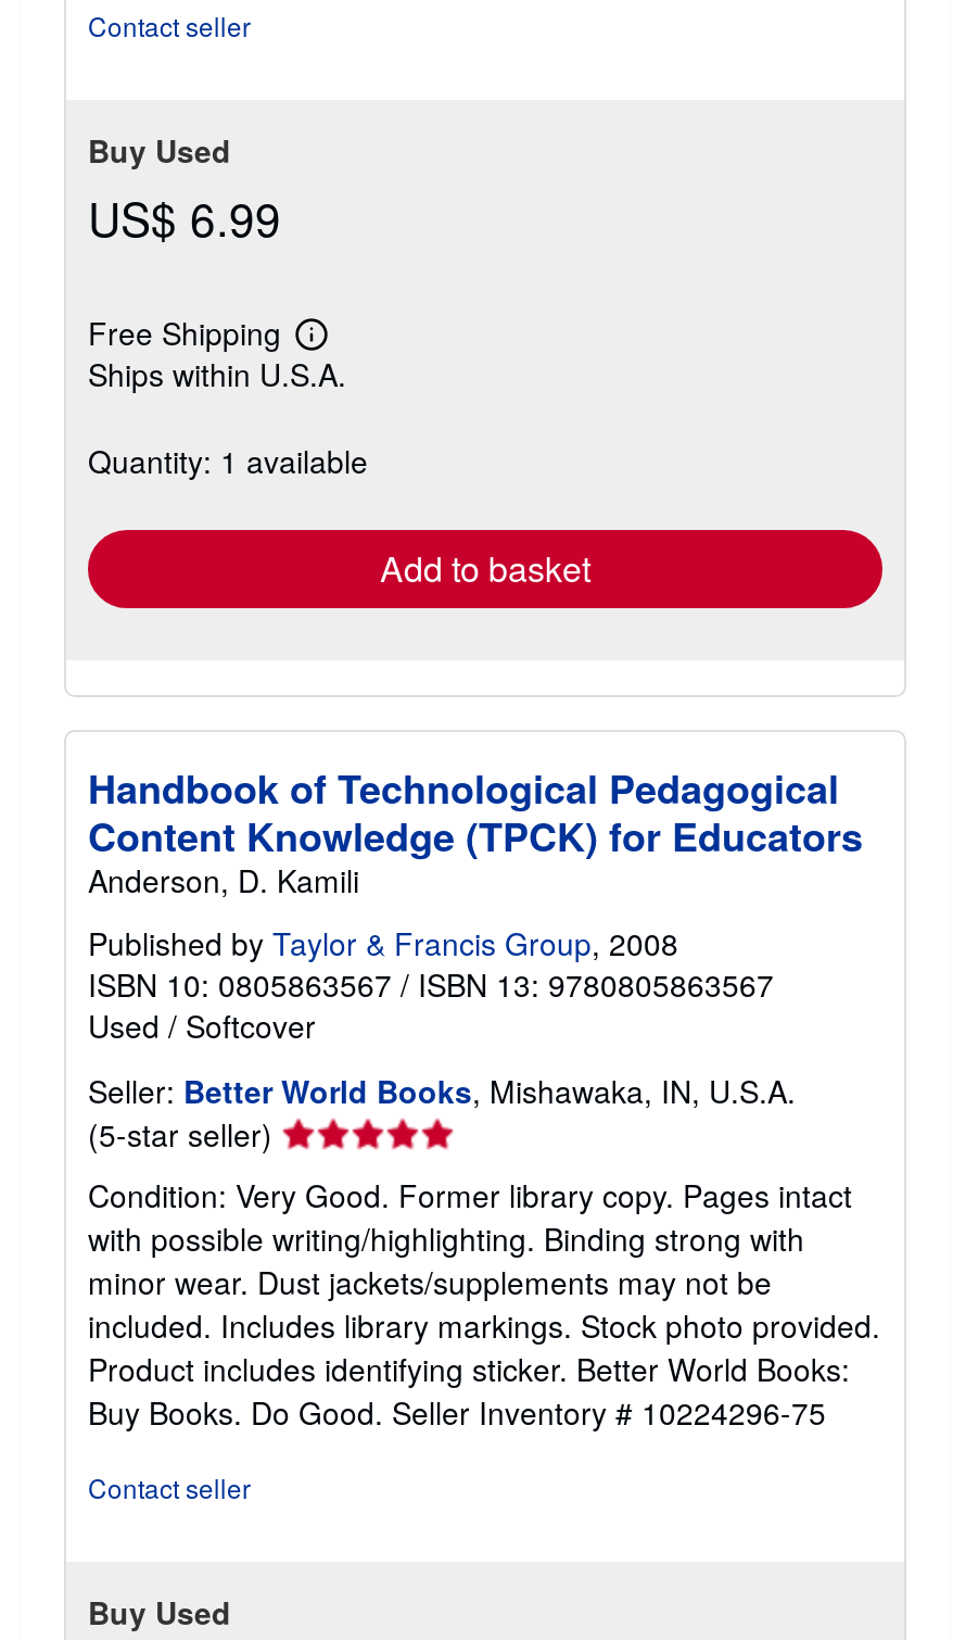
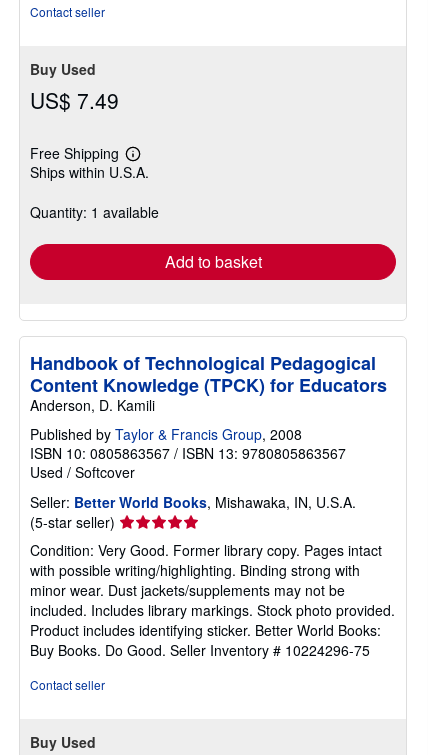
- US$ 6.99
+ US$ 7.49
